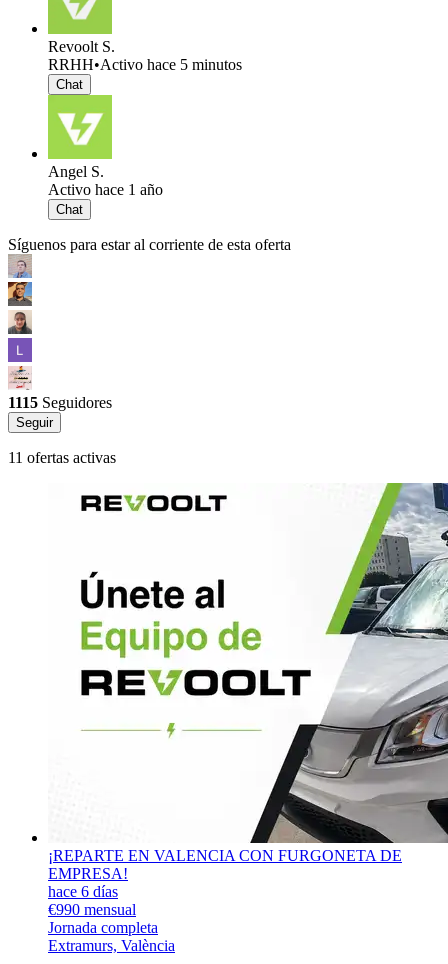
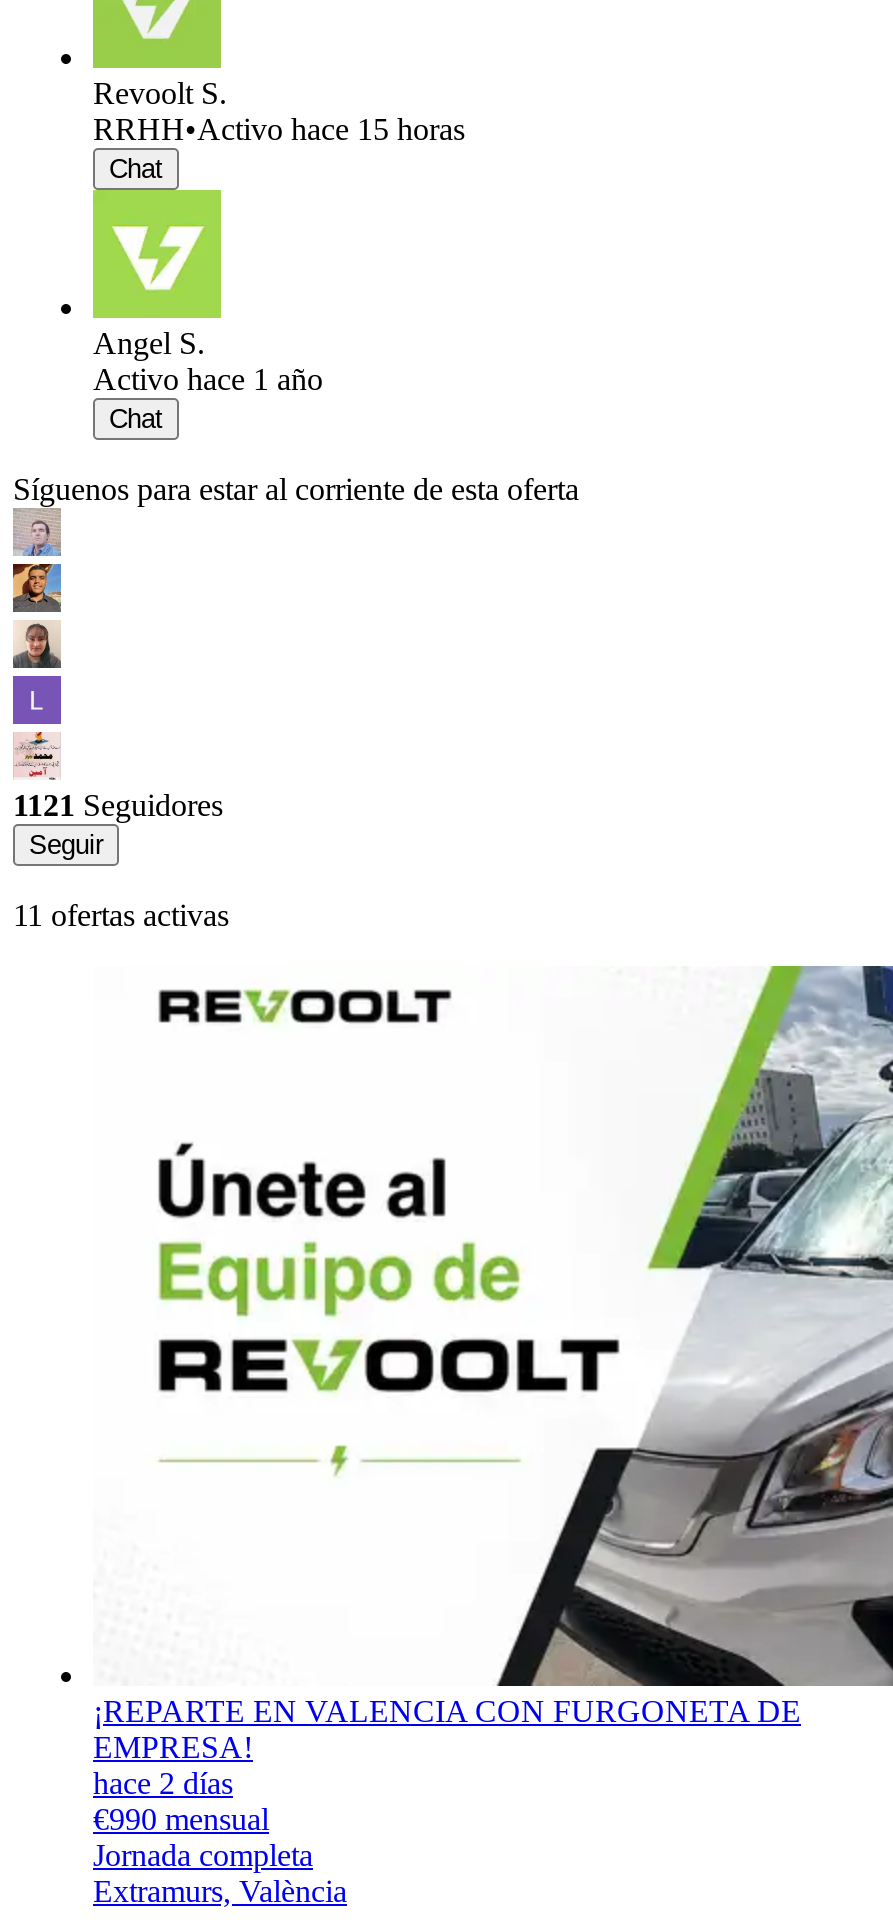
- RRHH•Activo hace 5 minutos
+ RRHH•Activo hace 15 horas

- 1115 Seguidores
+ 1121 Seguidores

- hace 6 días
+ hace 2 días
